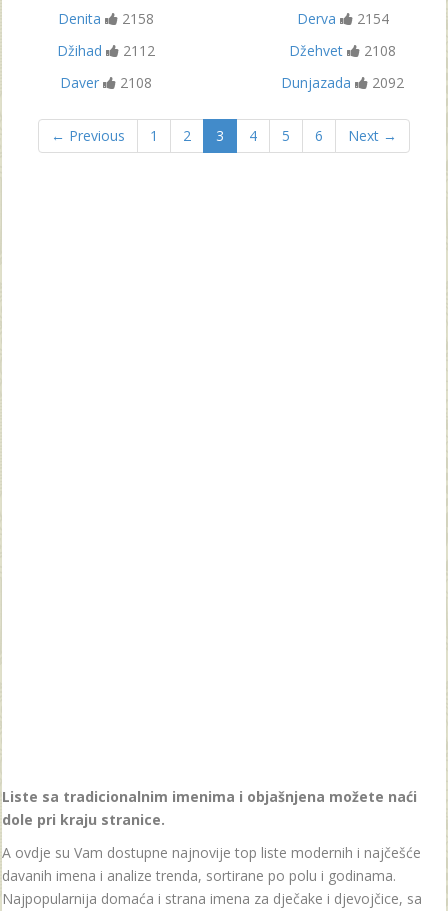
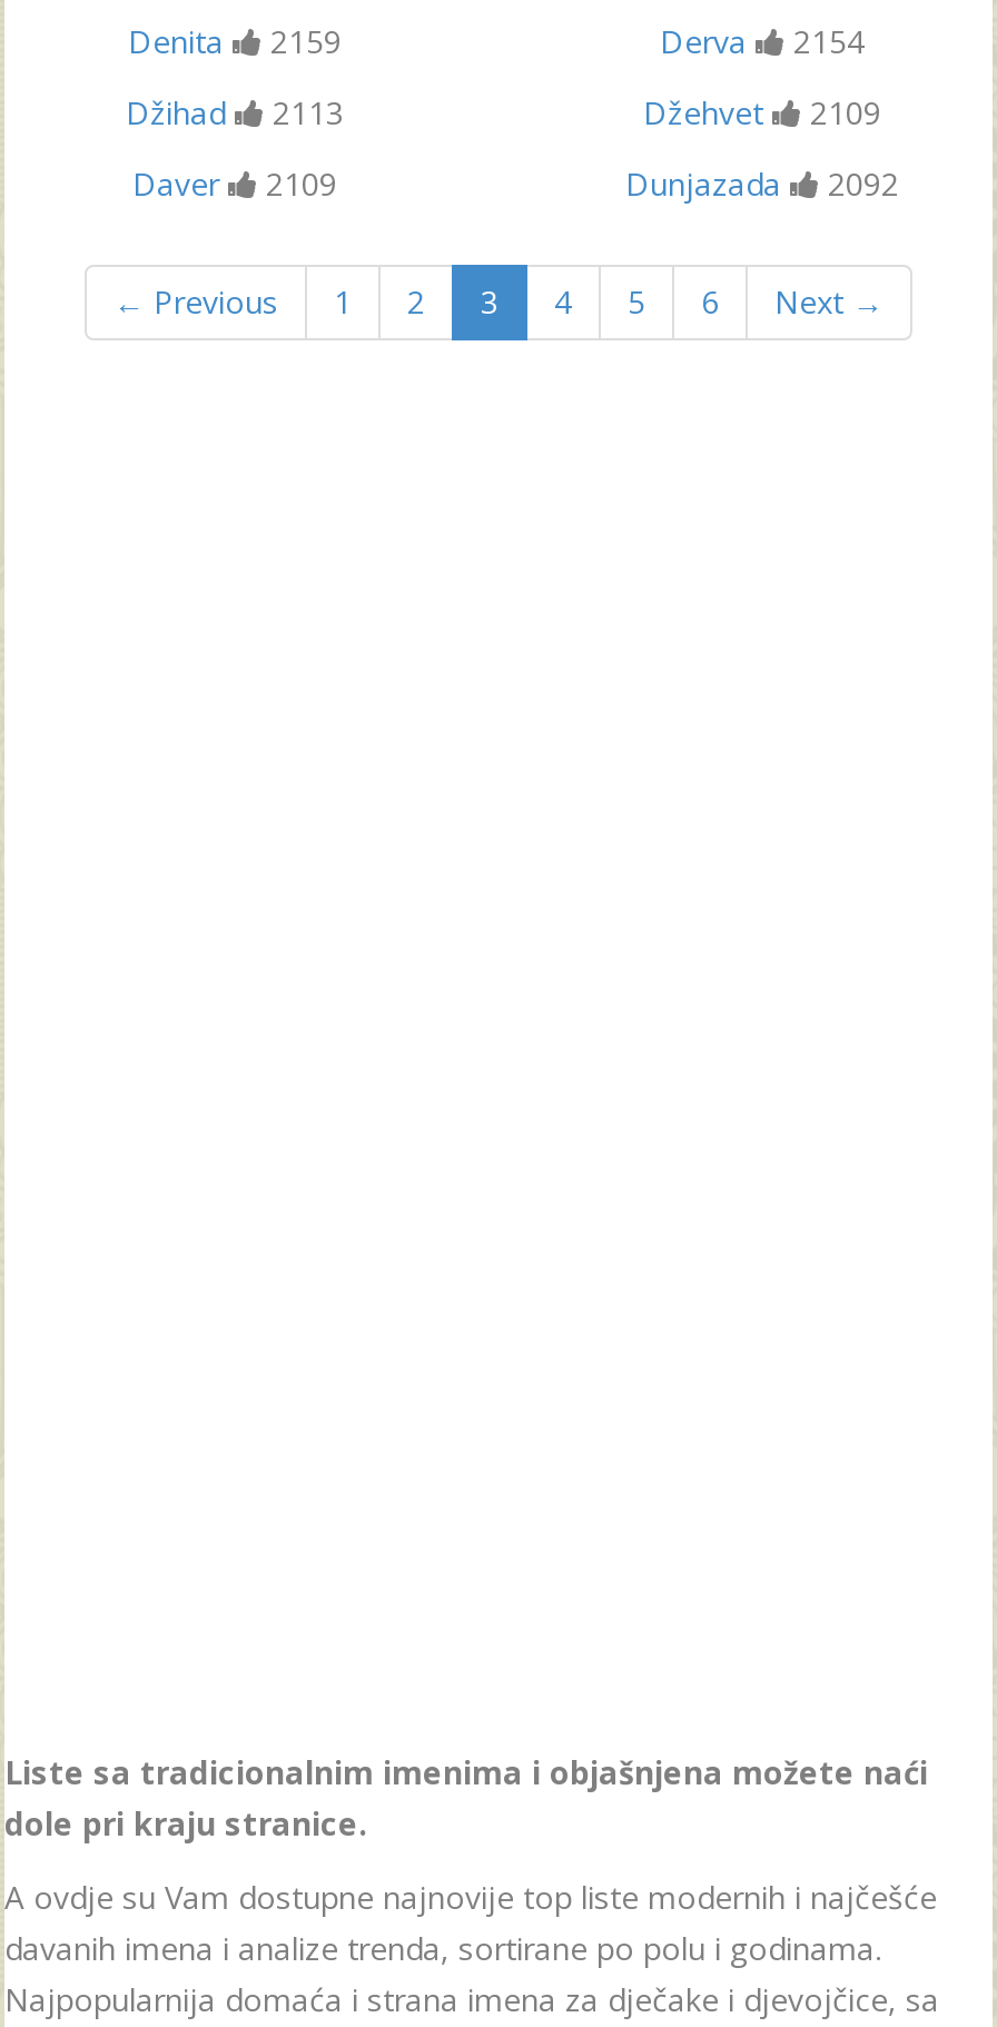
- Denita 2158
+ Denita 2159

- Džihad 2112
+ Džihad 2113

- Džehvet 2108
+ Džehvet 2109

- Daver 2108
+ Daver 2109
